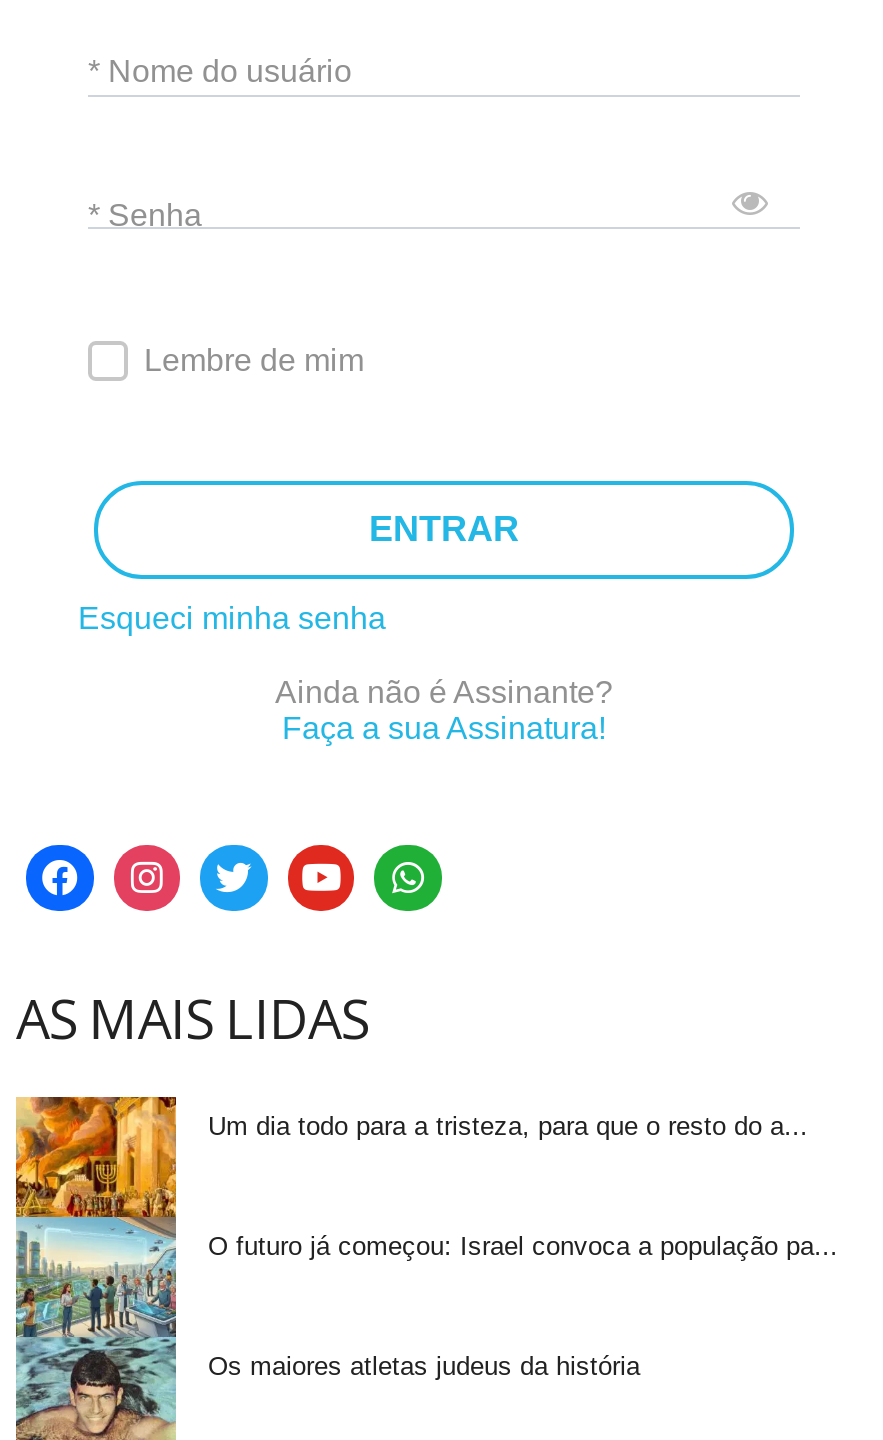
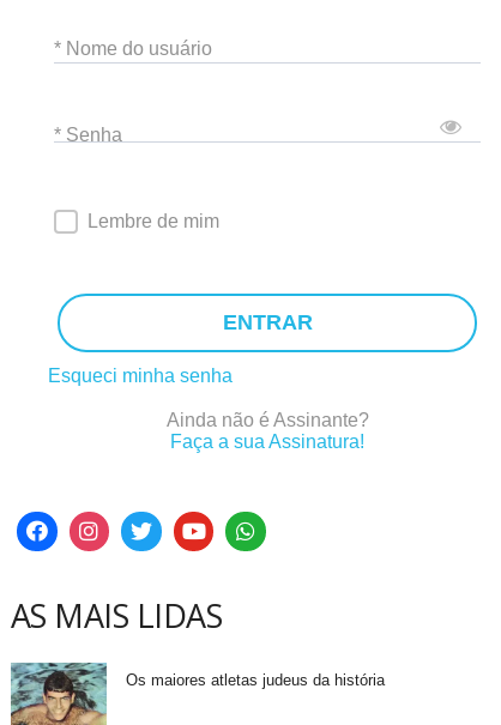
- [image]
- Um dia todo para a tristeza, para que o resto do a...

- O futuro já começou: Israel convoca a população pa...
